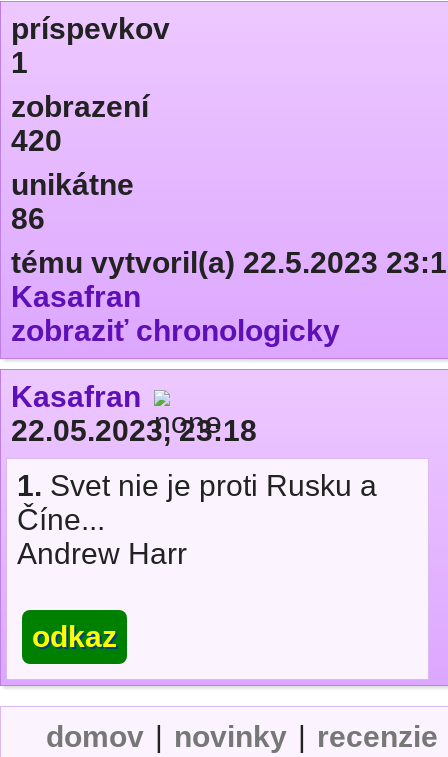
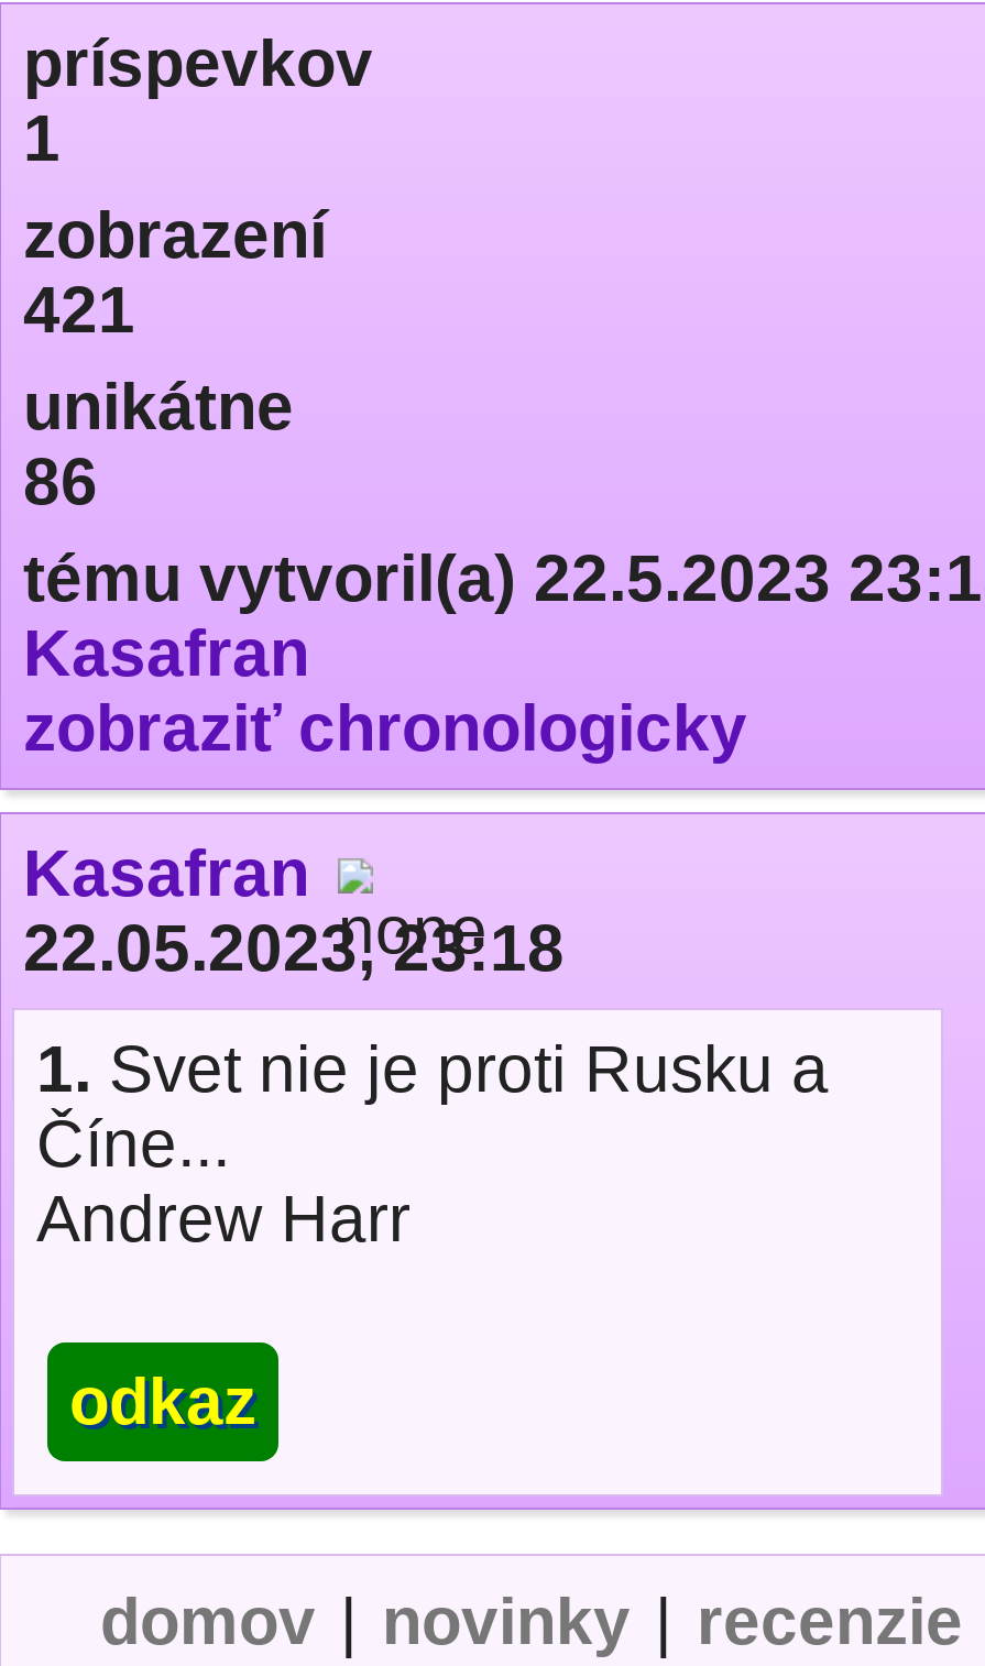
- 420
+ 421
